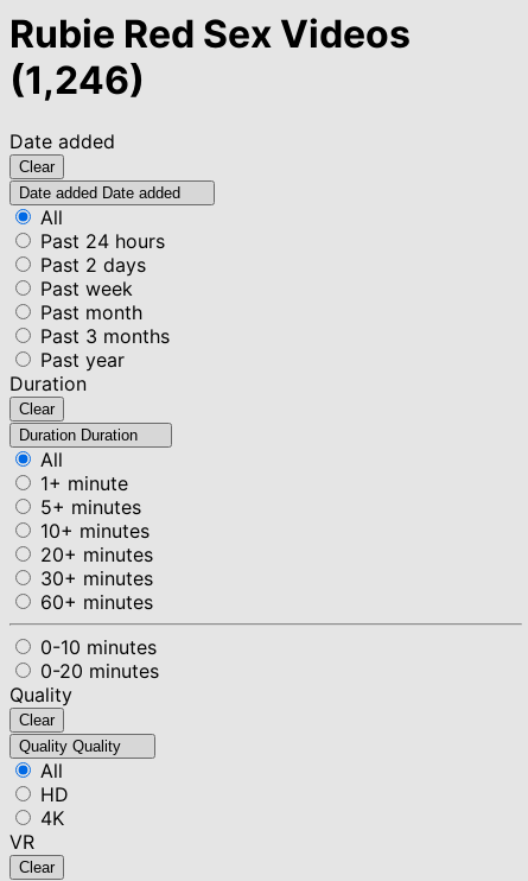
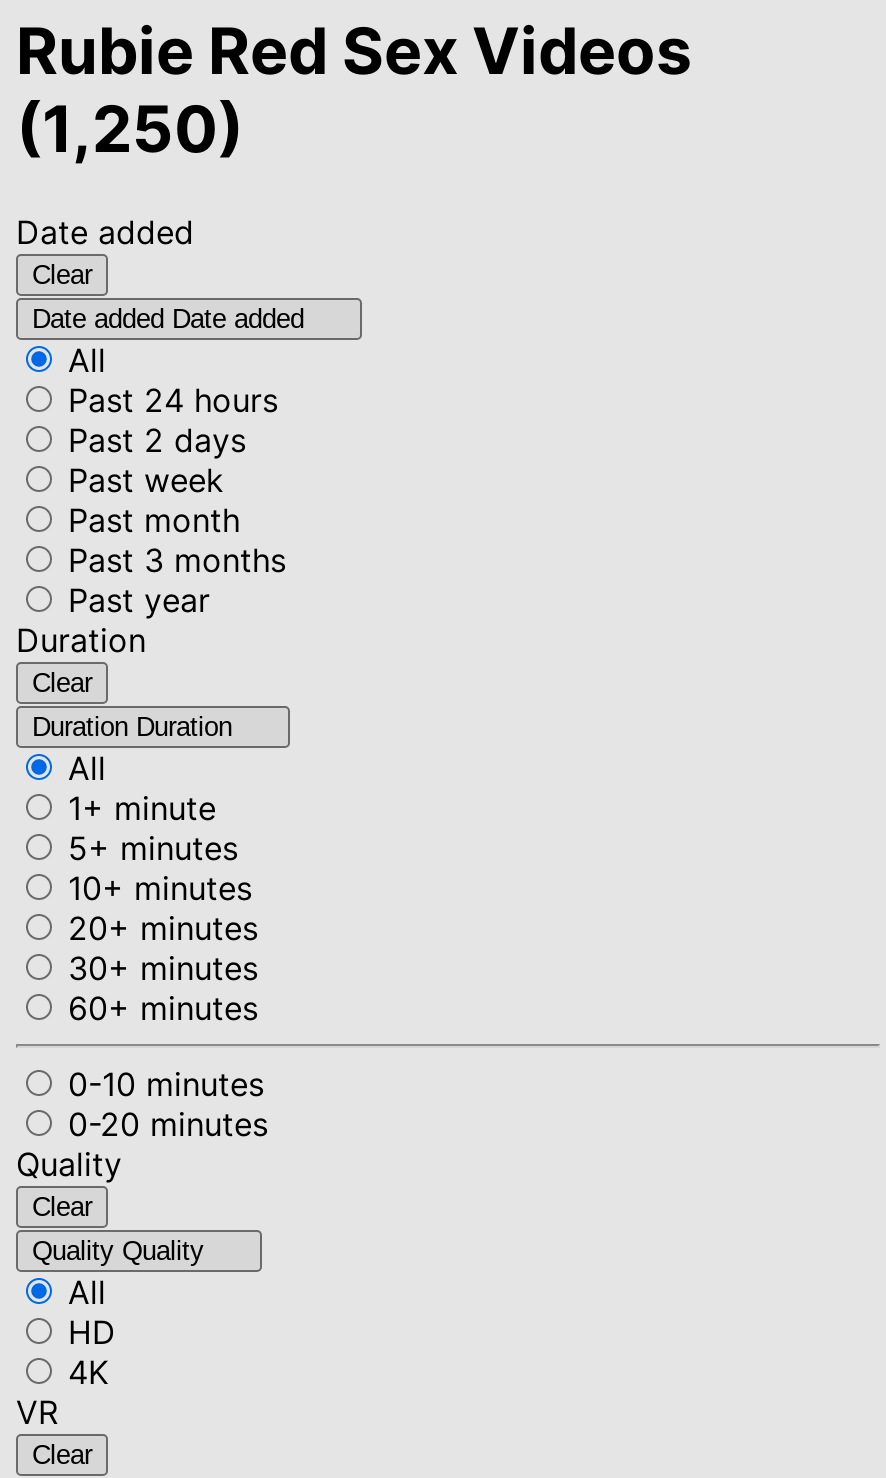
- (1,246)
+ (1,250)
